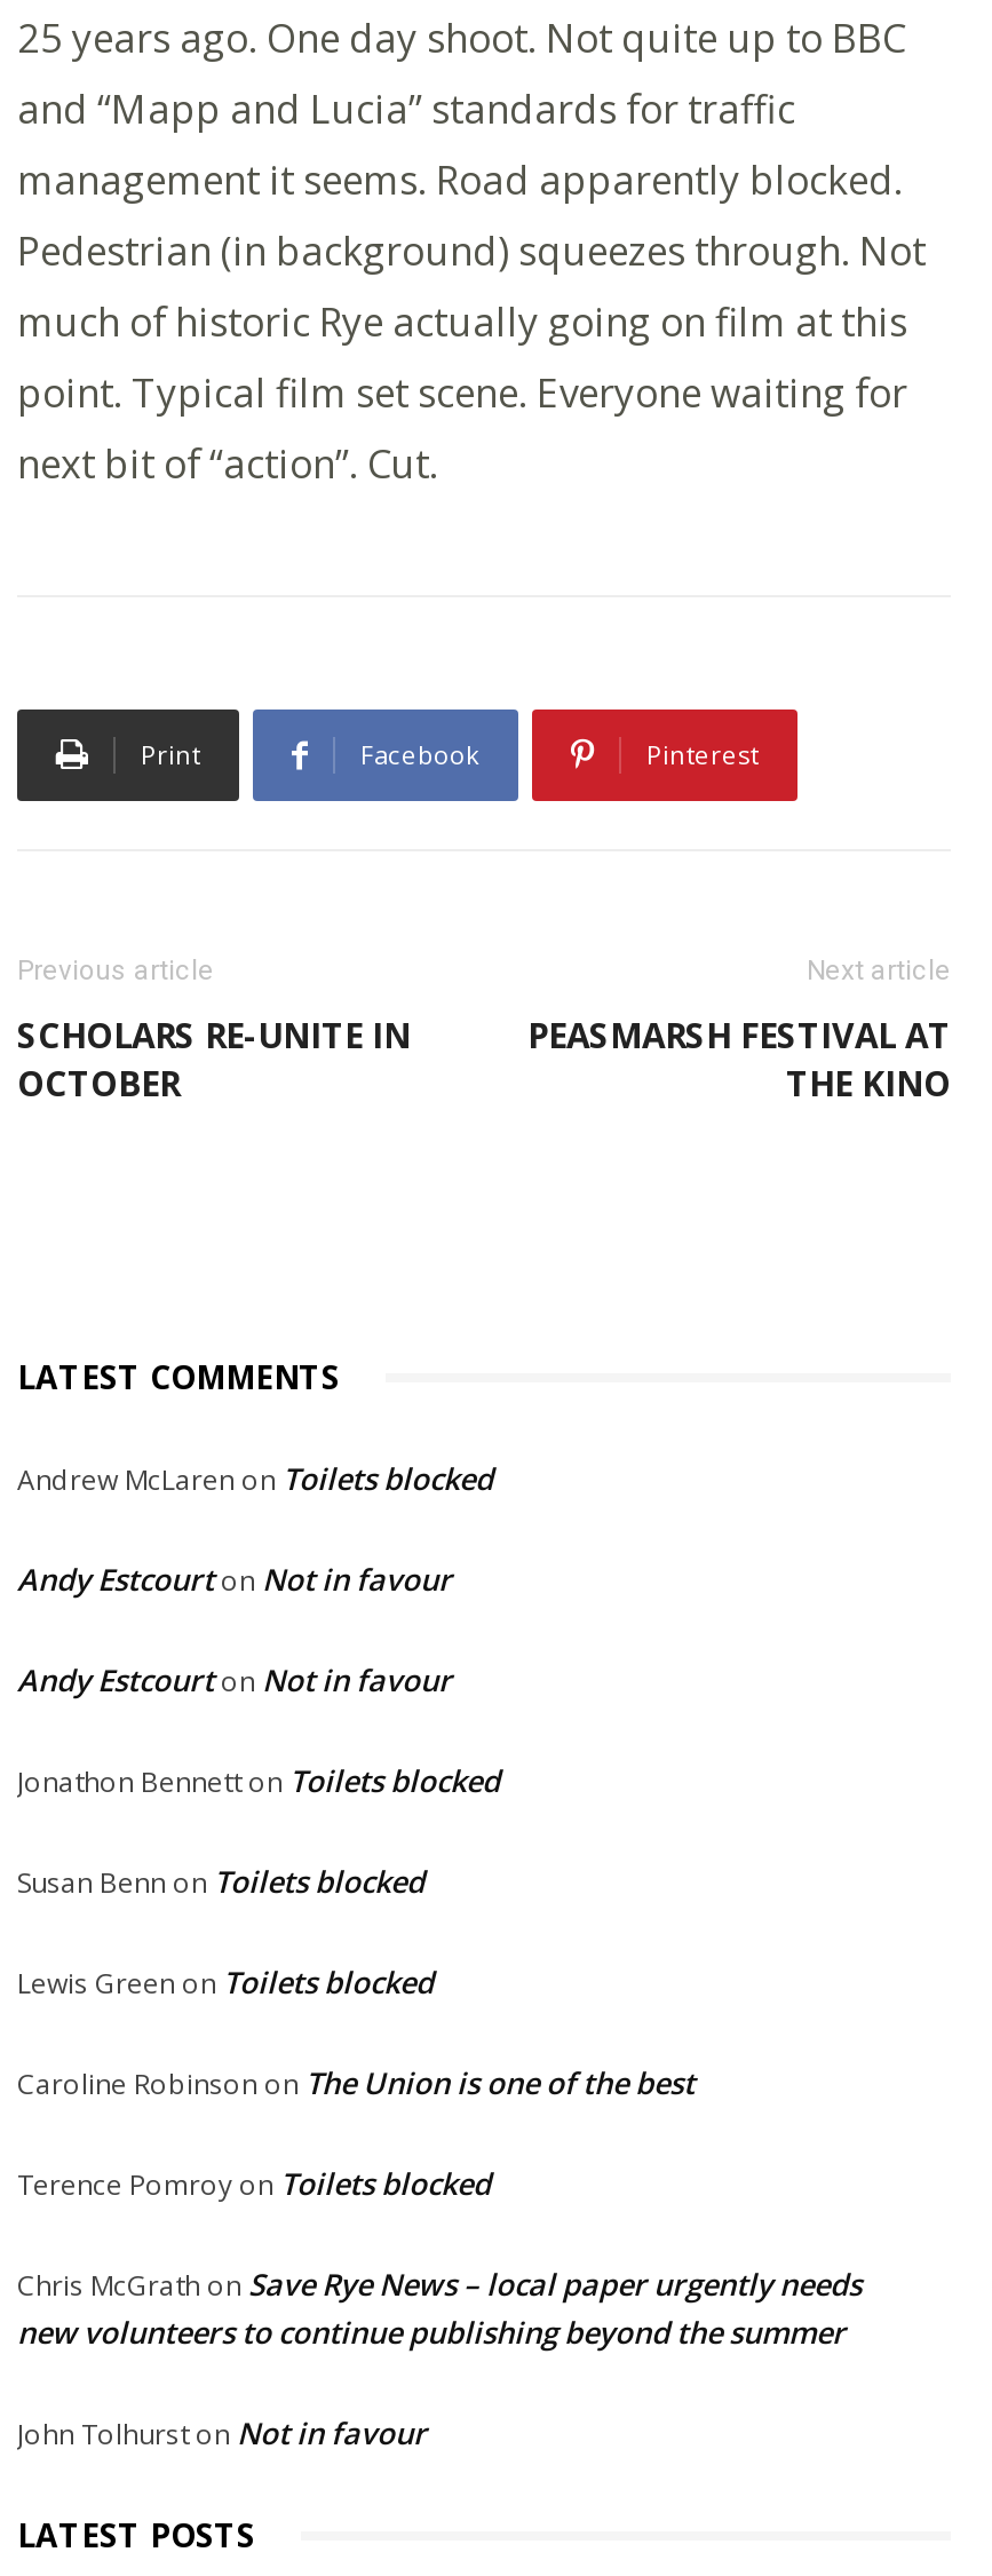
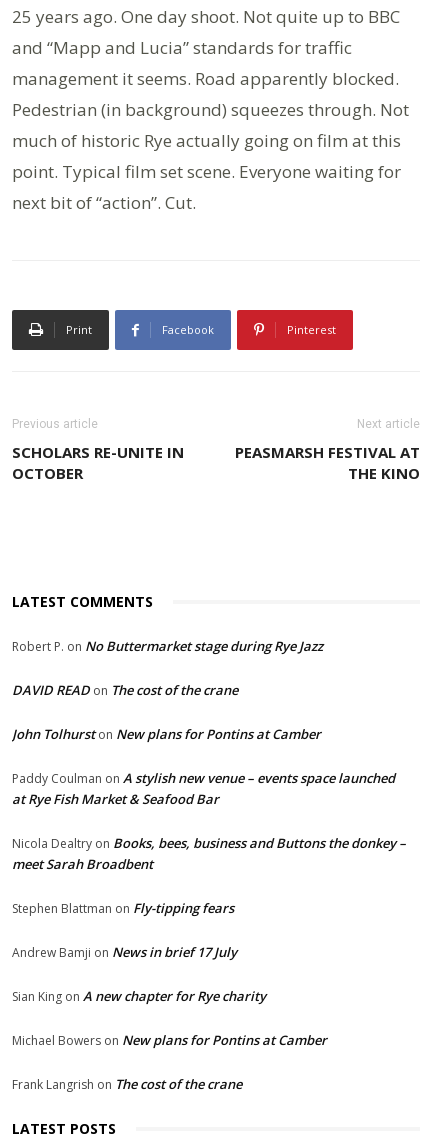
- Andrew McLaren on Toilets blocked
+ Robert P. on No Buttermarket stage during Rye Jazz

- Andy Estcourton Not in favour
+ DAVID READon The cost of the crane

- Andy Estcourton Not in favour
+ John Tolhurston New plans for Pontins at Camber

- Jonathon Bennetton Toilets blocked
+ Paddy Coulman on A stylish new venue – events space launched
+ at Rye Fish Market & Seafood Bar

- Susan Benn on Toilets blocked
+ Nicola Dealtry on Books, bees, business and Buttons the donkey –
+ meet Sarah Broadbent

- Lewis Green on Toilets blocked
+ Stephen Blattman on Fly-tipping fears

- Caroline Robinson on The Union is one of the best
+ Andrew Bamji on News in brief 17 July

- Terence Pomroy on Toilets blocked
+ Sian King on A new chapter for Rye charity

- Chris McGrath on Save Rye News – local paper urgently needs
- new volunteers to continue publishing beyond the summer
+ Michael Bowers on New plans for Pontins at Camber

- John Tolhurston Not in favour
+ Frank Langrishon The cost of the crane
